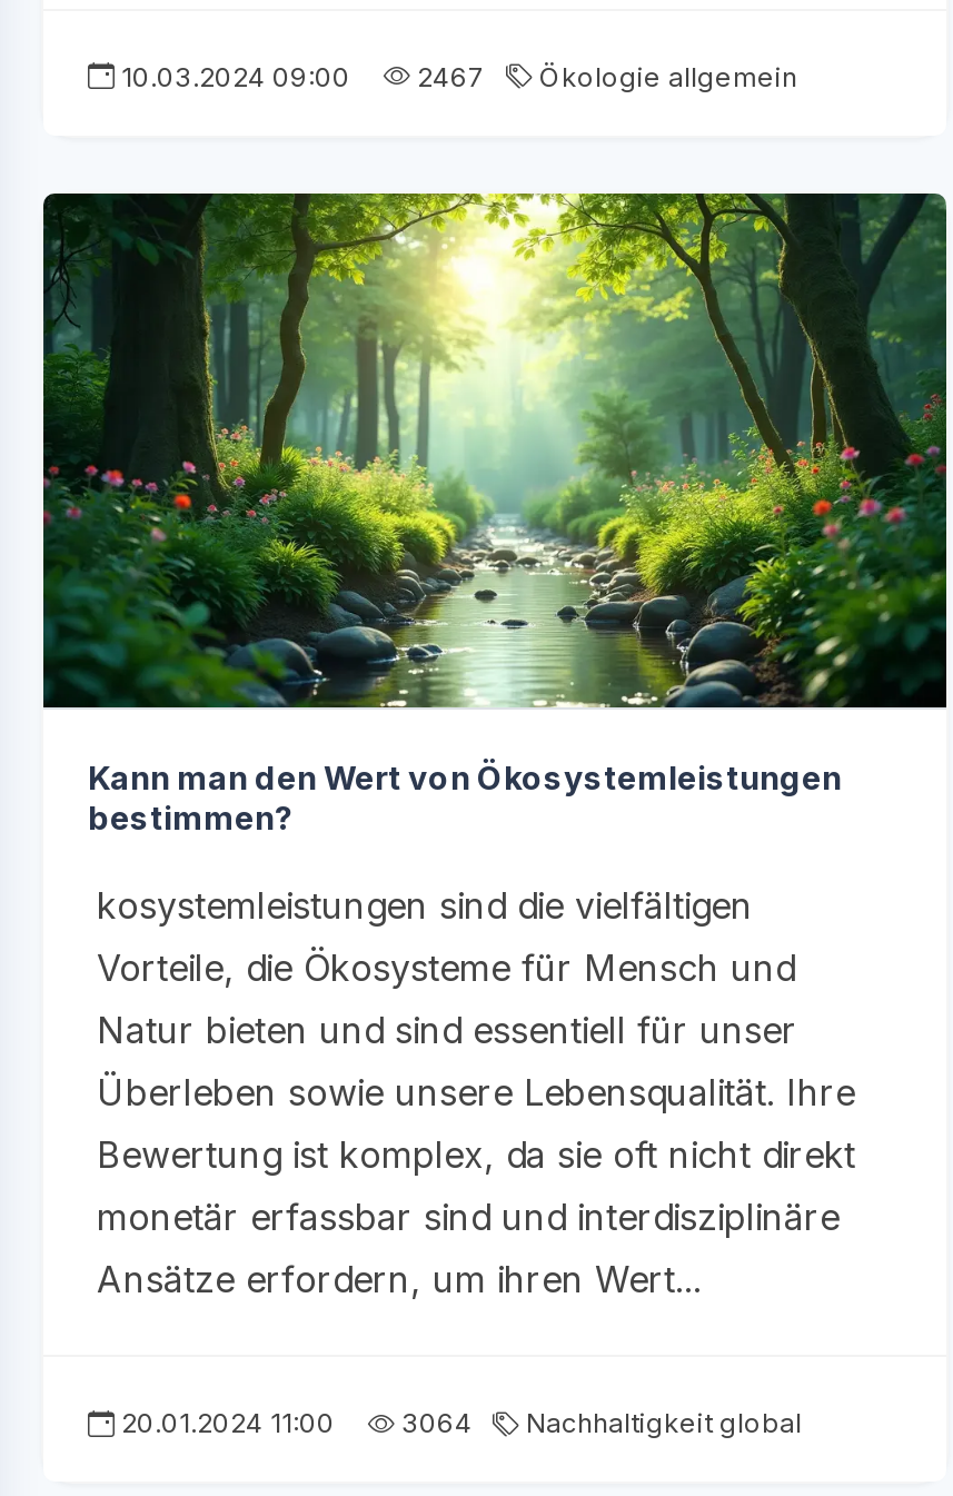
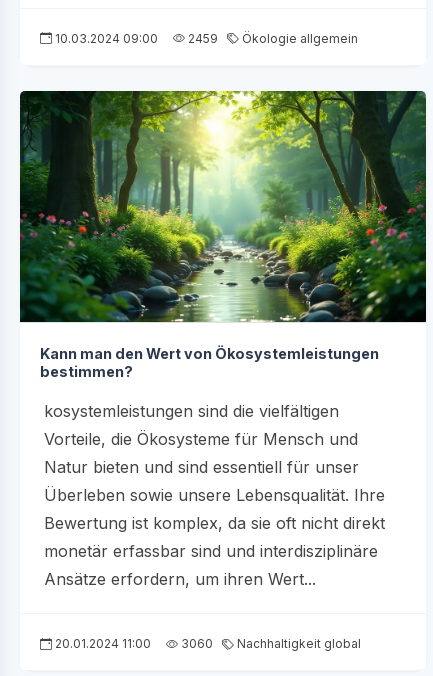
- 10.03.2024 09:00 2467 Ökologie allgemein
+ 10.03.2024 09:00 2459 Ökologie allgemein

- 20.01.2024 11:00 3064 Nachhaltigkeit global
+ 20.01.2024 11:00 3060 Nachhaltigkeit global
